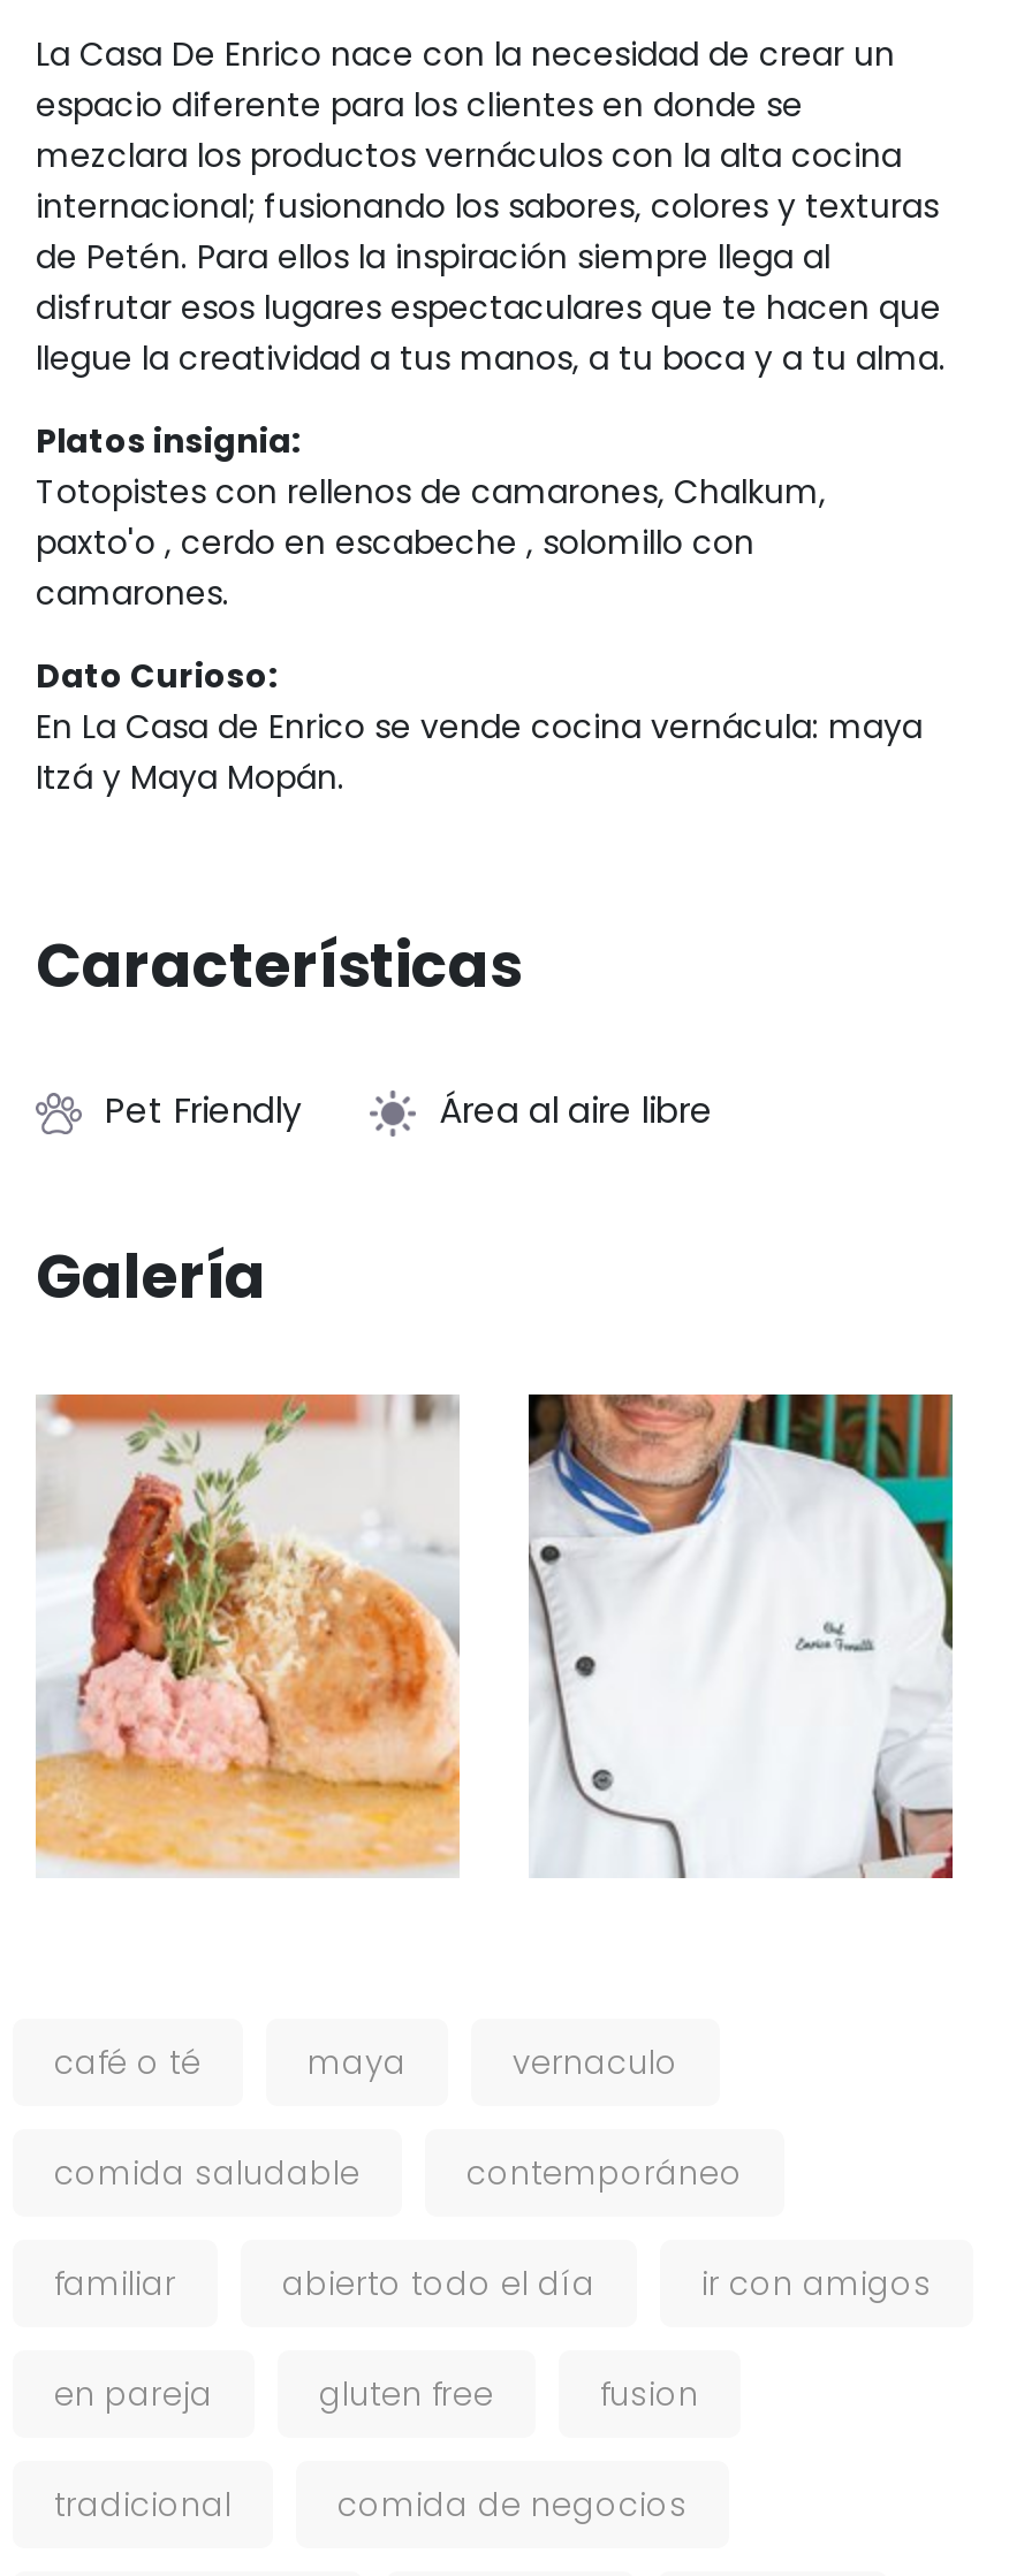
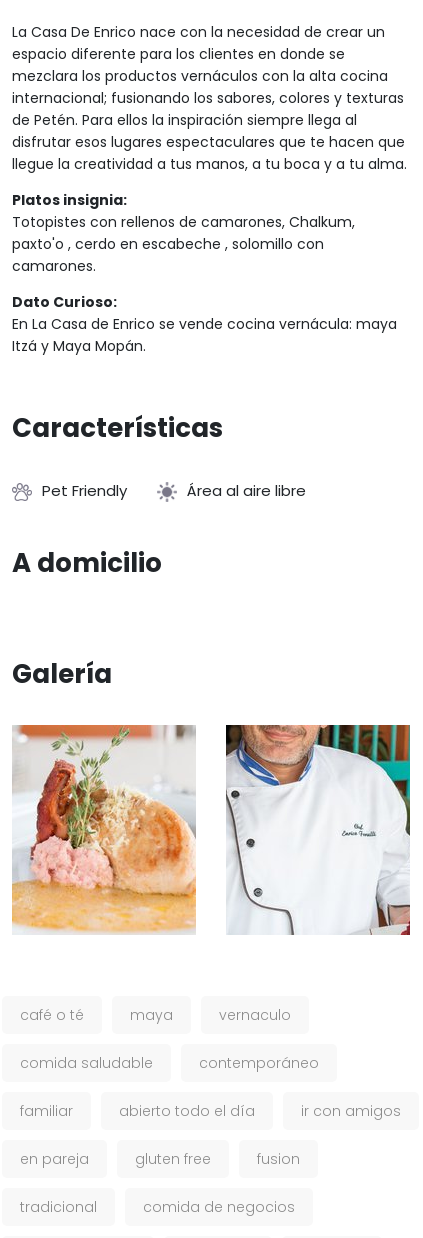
+ A domicilio
